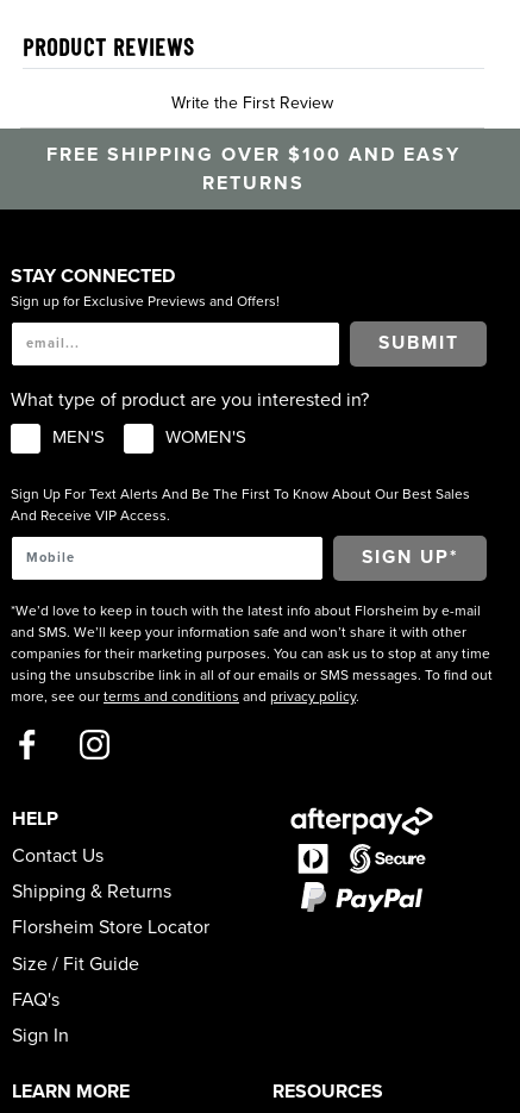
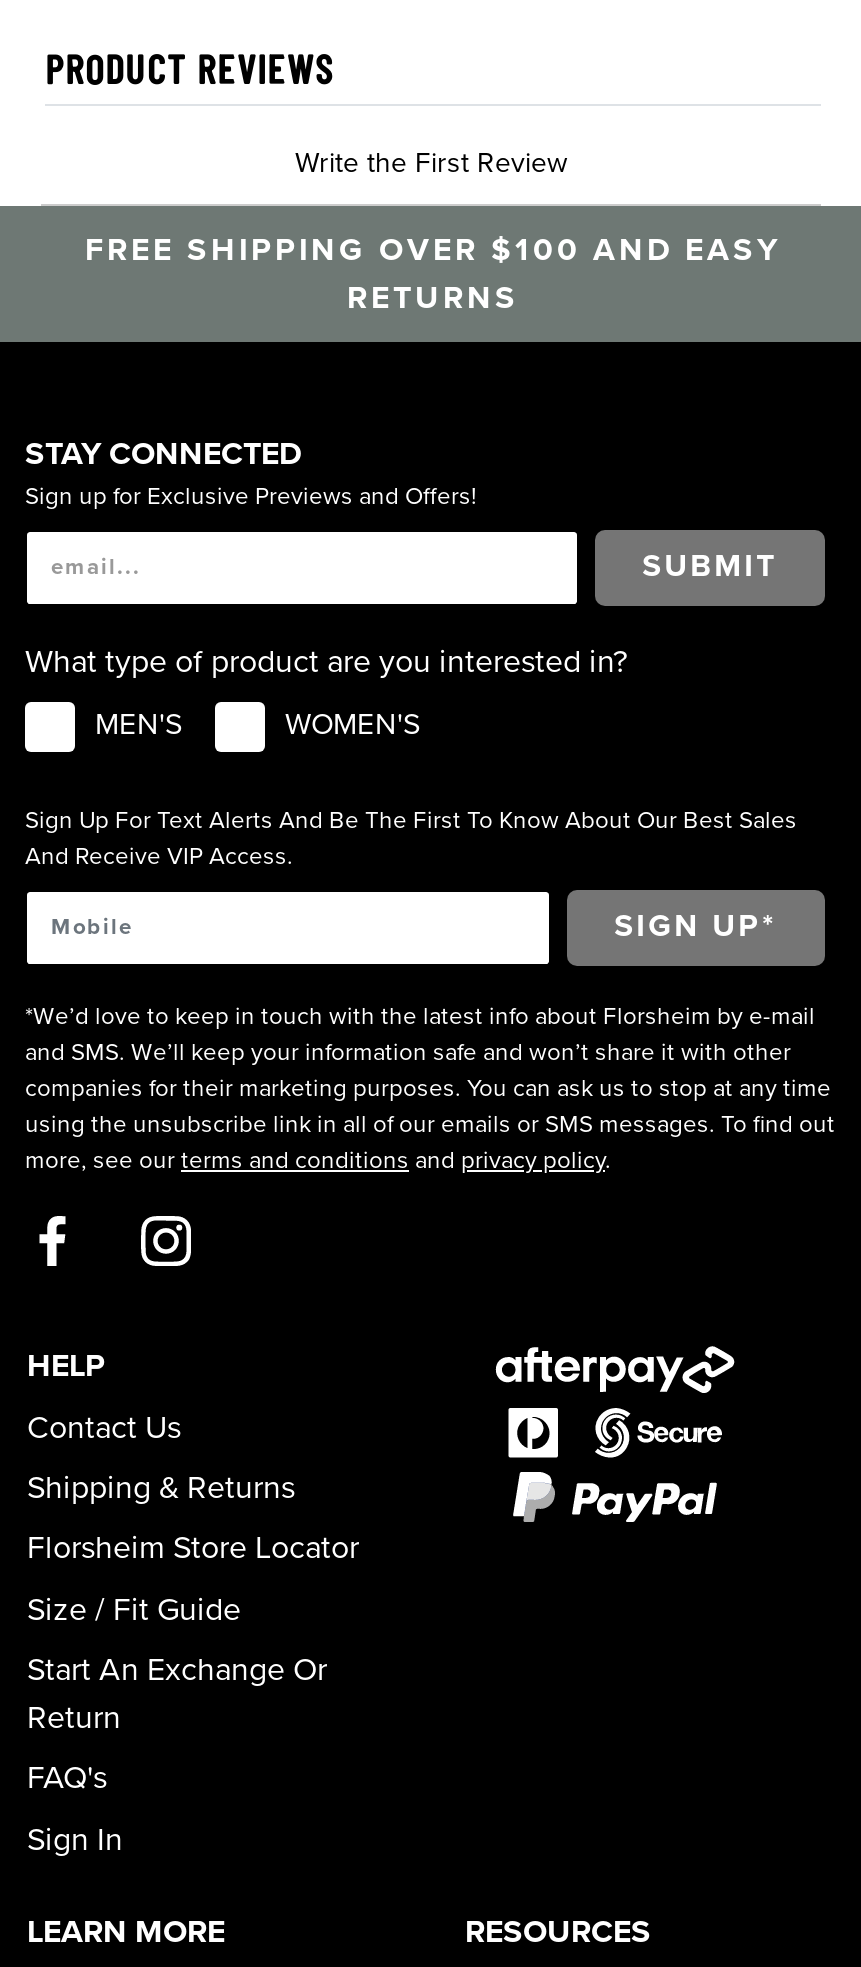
+ Start An Exchange Or
+ Return
